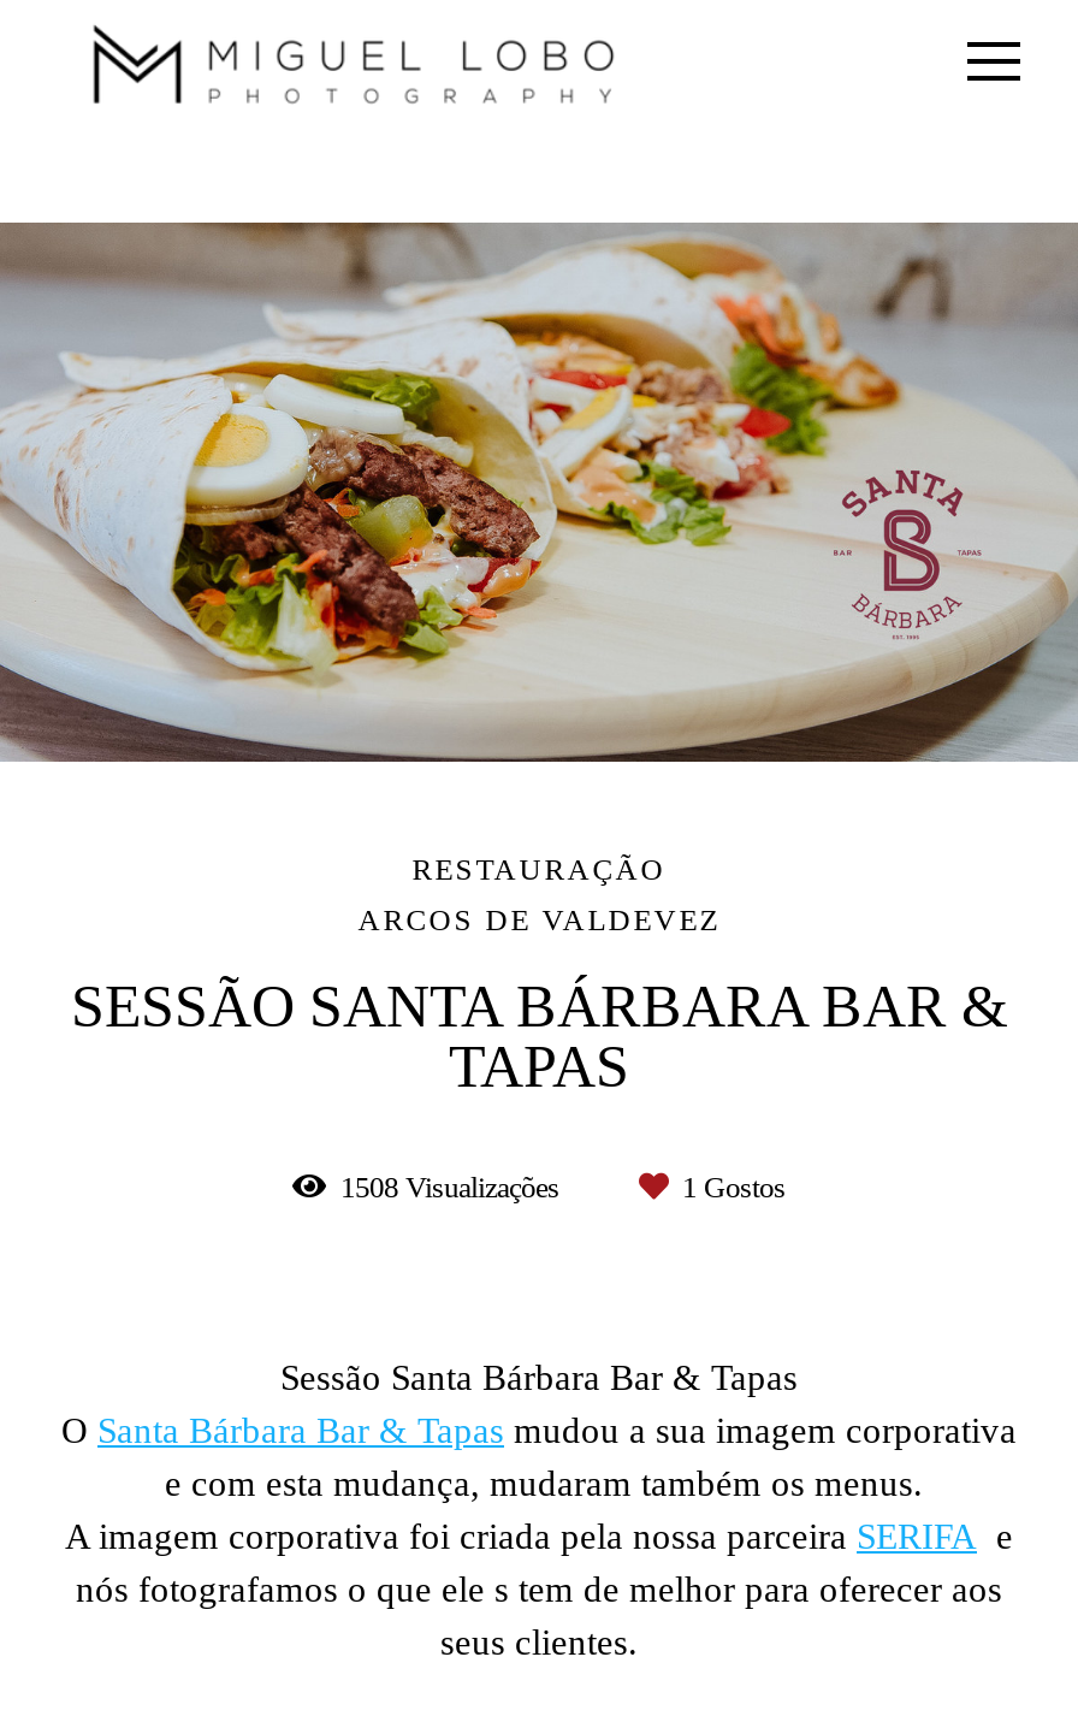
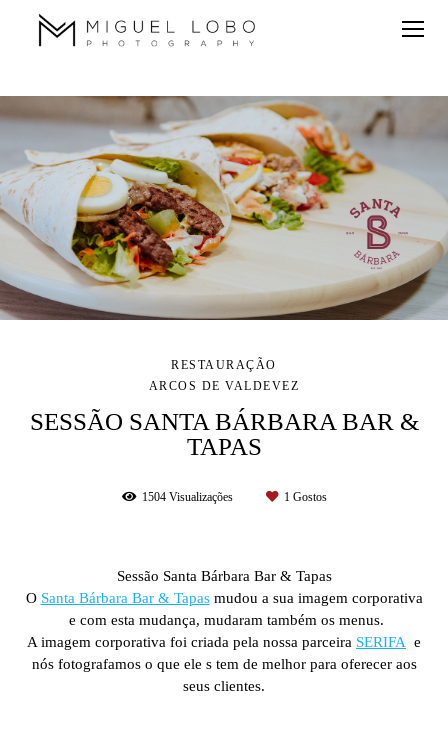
- 1508 Visualizações
+ 1504 Visualizações
